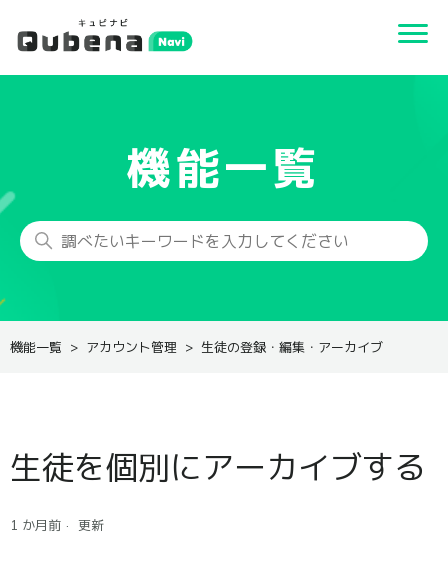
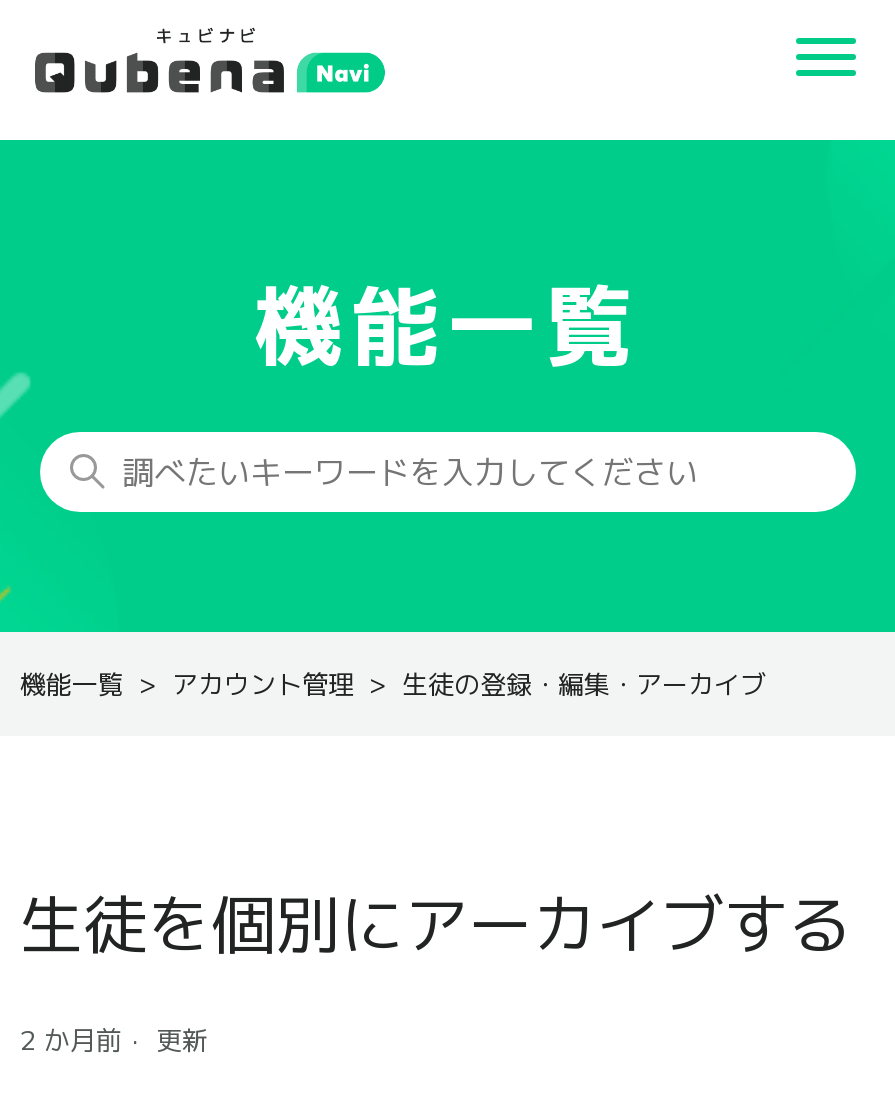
- 1 か月前 更新
+ 2 か月前 更新
